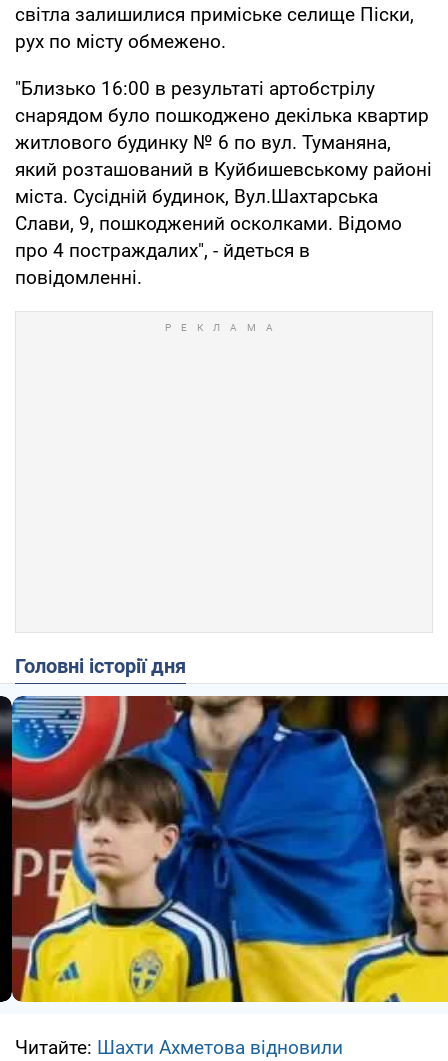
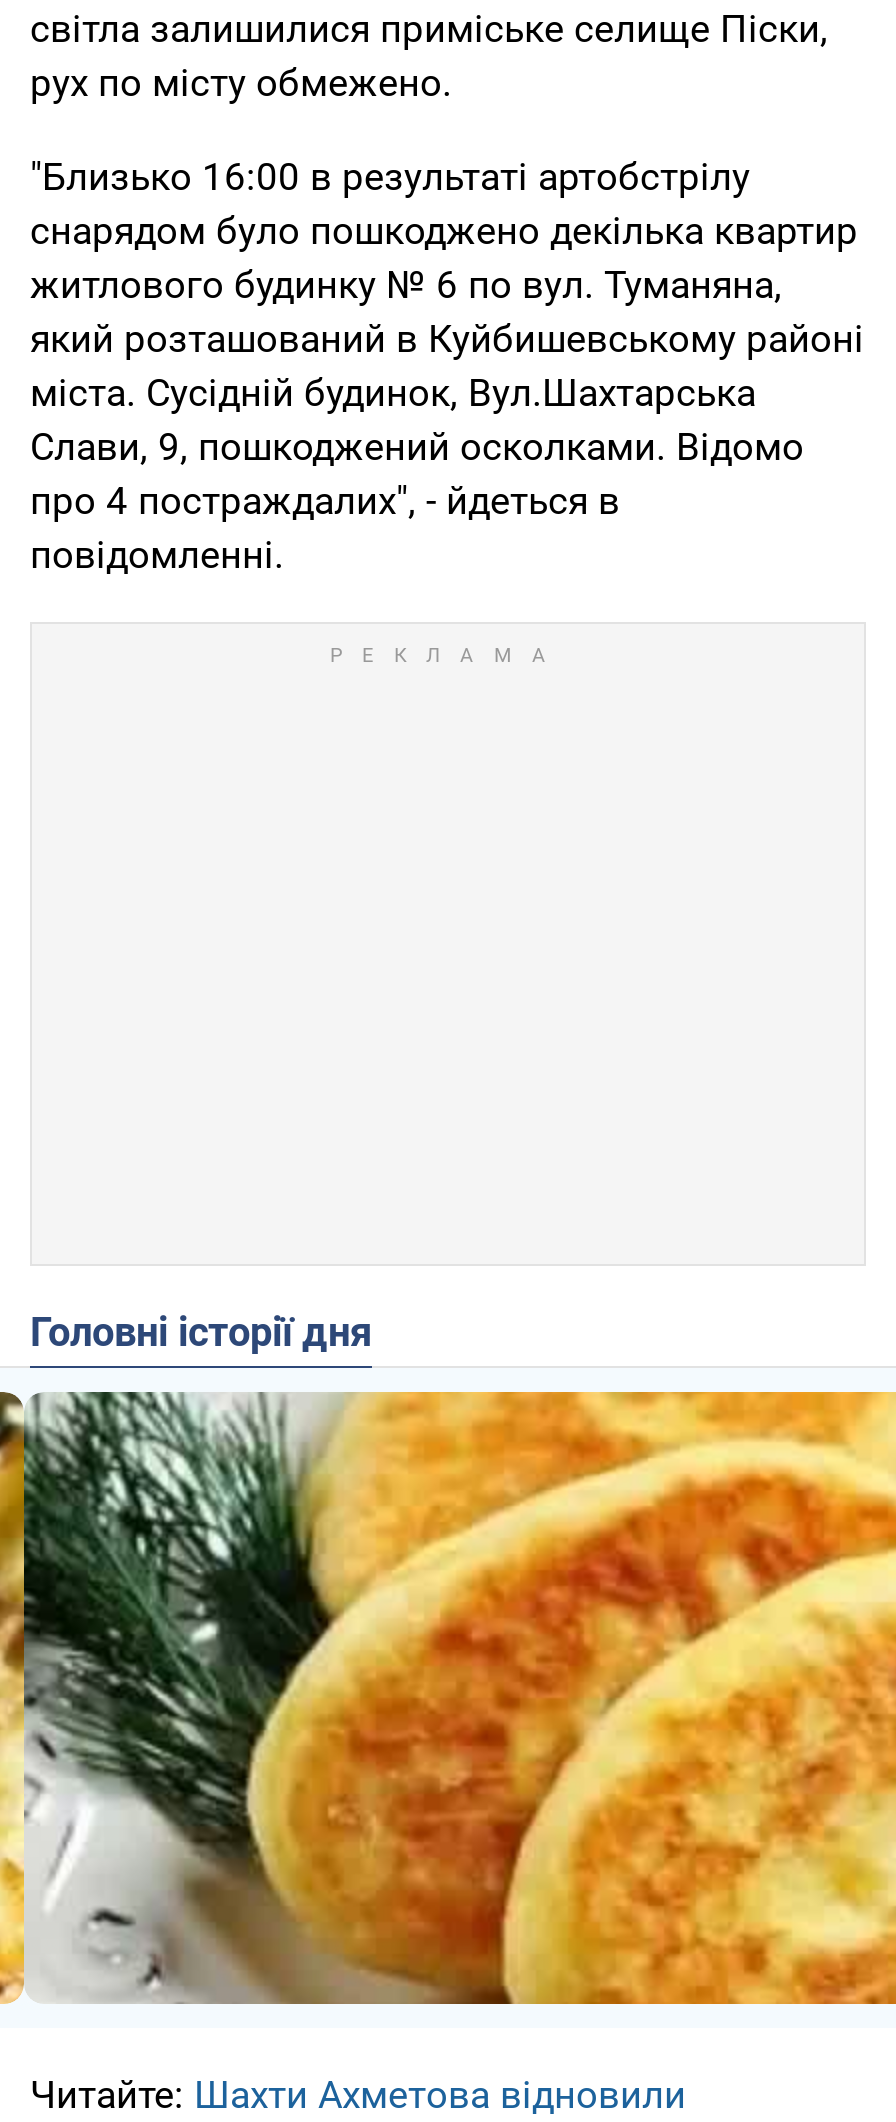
- [image]
+ [image]
